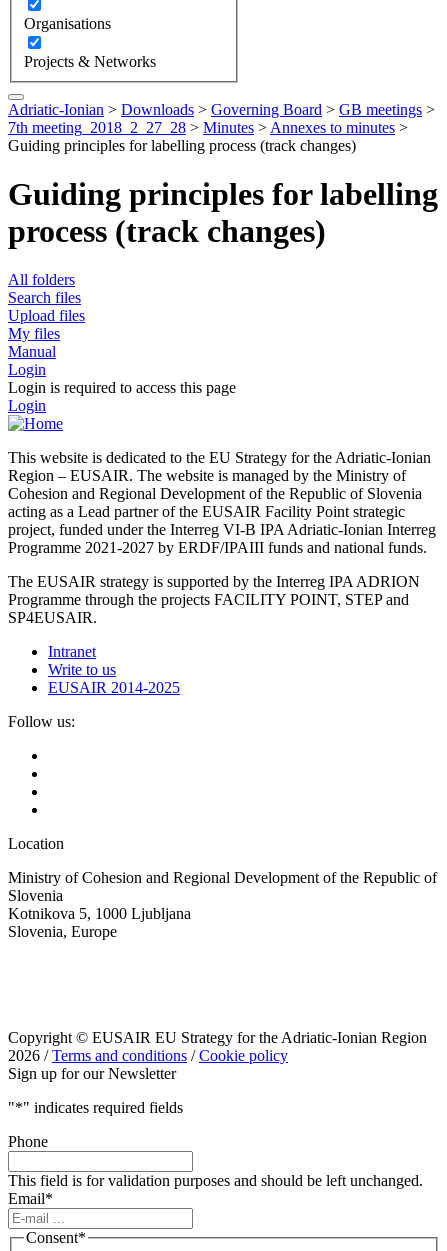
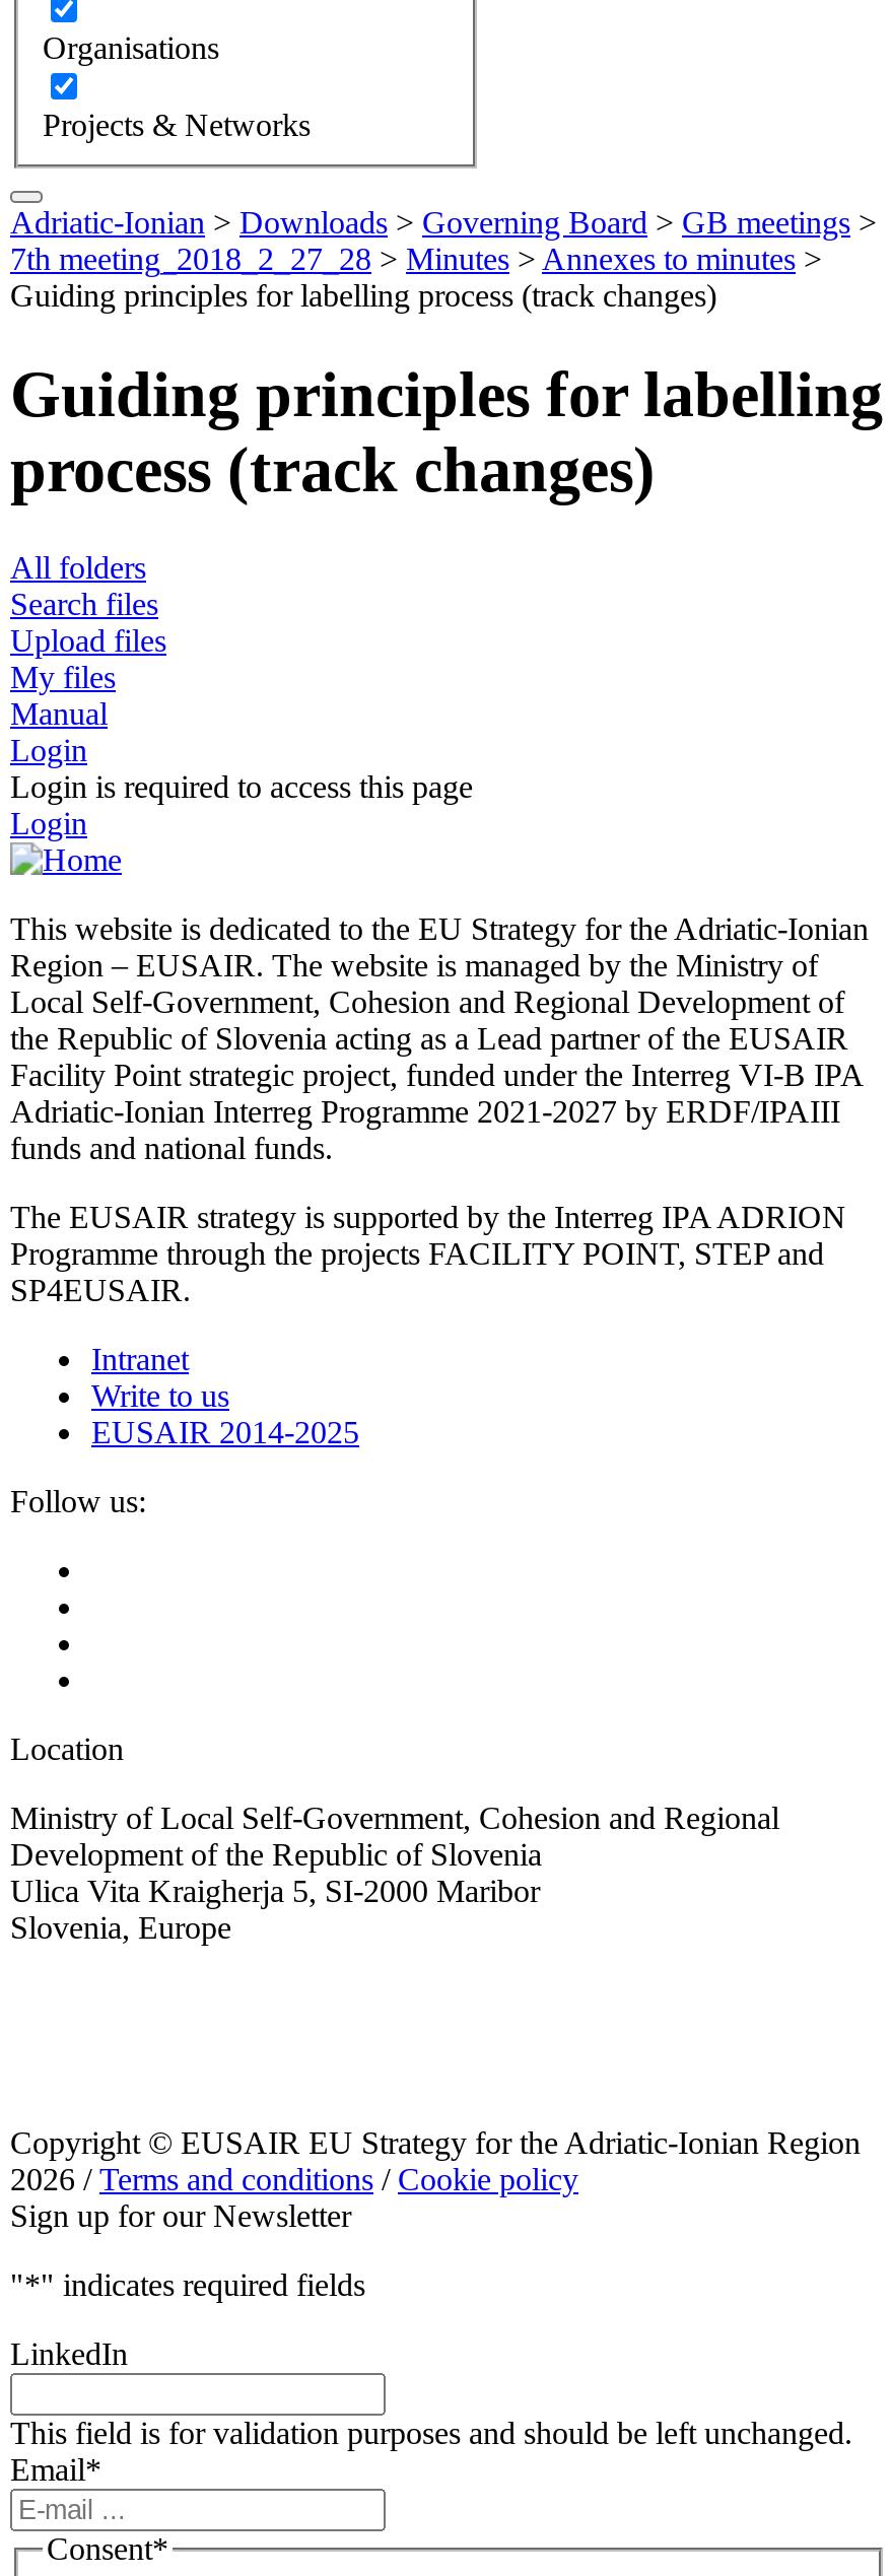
- Cohesion and Regional Development of the Republic of Slovenia
- acting as a Lead partner of the EUSAIR Facility Point strategic
- project, funded under the Interreg VI-B IPA Adriatic-Ionian Interreg
- Programme 2021-2027 by ERDF/IPAIII funds and national funds.
+ Local Self-Government, Cohesion and Regional Development of
+ the Republic of Slovenia acting as a Lead partner of the EUSAIR
+ Facility Point strategic project, funded under the Interreg VI-B IPA
+ Adriatic-Ionian Interreg Programme 2021-2027 by ERDF/IPAIII
+ funds and national funds.

- Ministry of Cohesion and Regional Development of the Republic of
- Slovenia
- Kotnikova 5, 1000 Ljubljana
+ Ministry of Local Self-Government, Cohesion and Regional
+ Development of the Republic of Slovenia
+ Ulica Vita Kraigherja 5, SI-2000 Maribor

- Phone
+ LinkedIn
